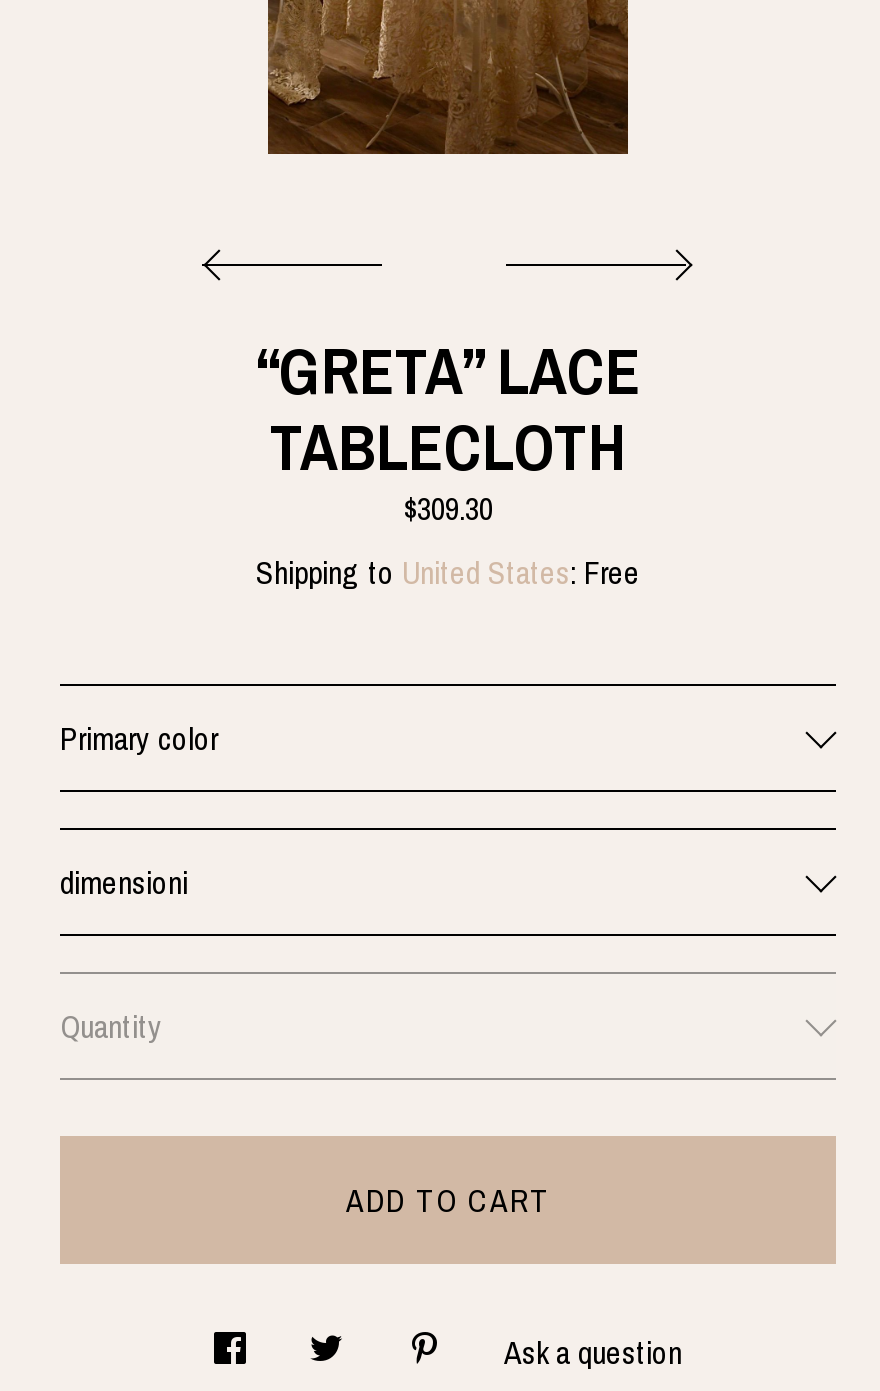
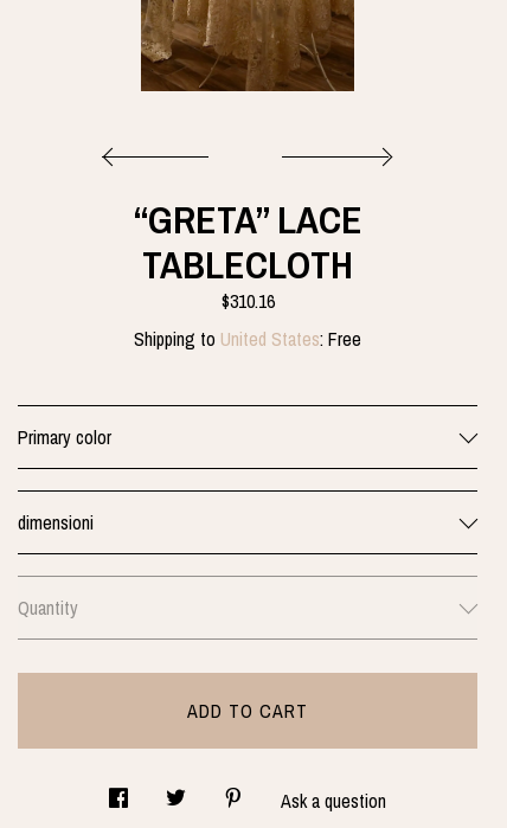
- $309.30
+ $310.16
